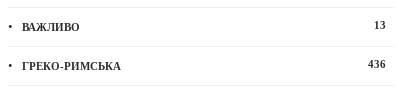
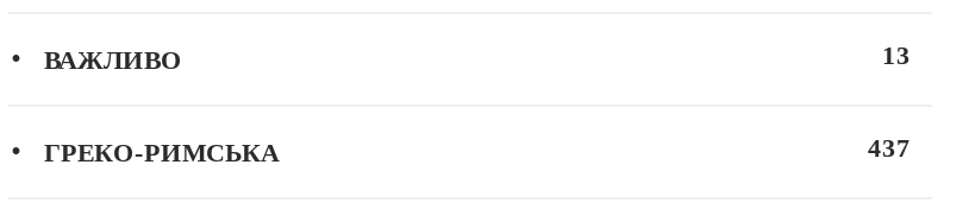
- 436
+ 437
